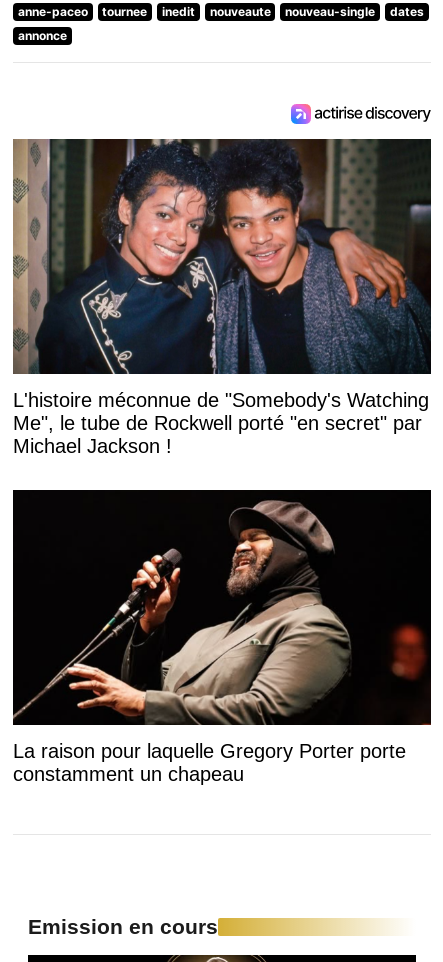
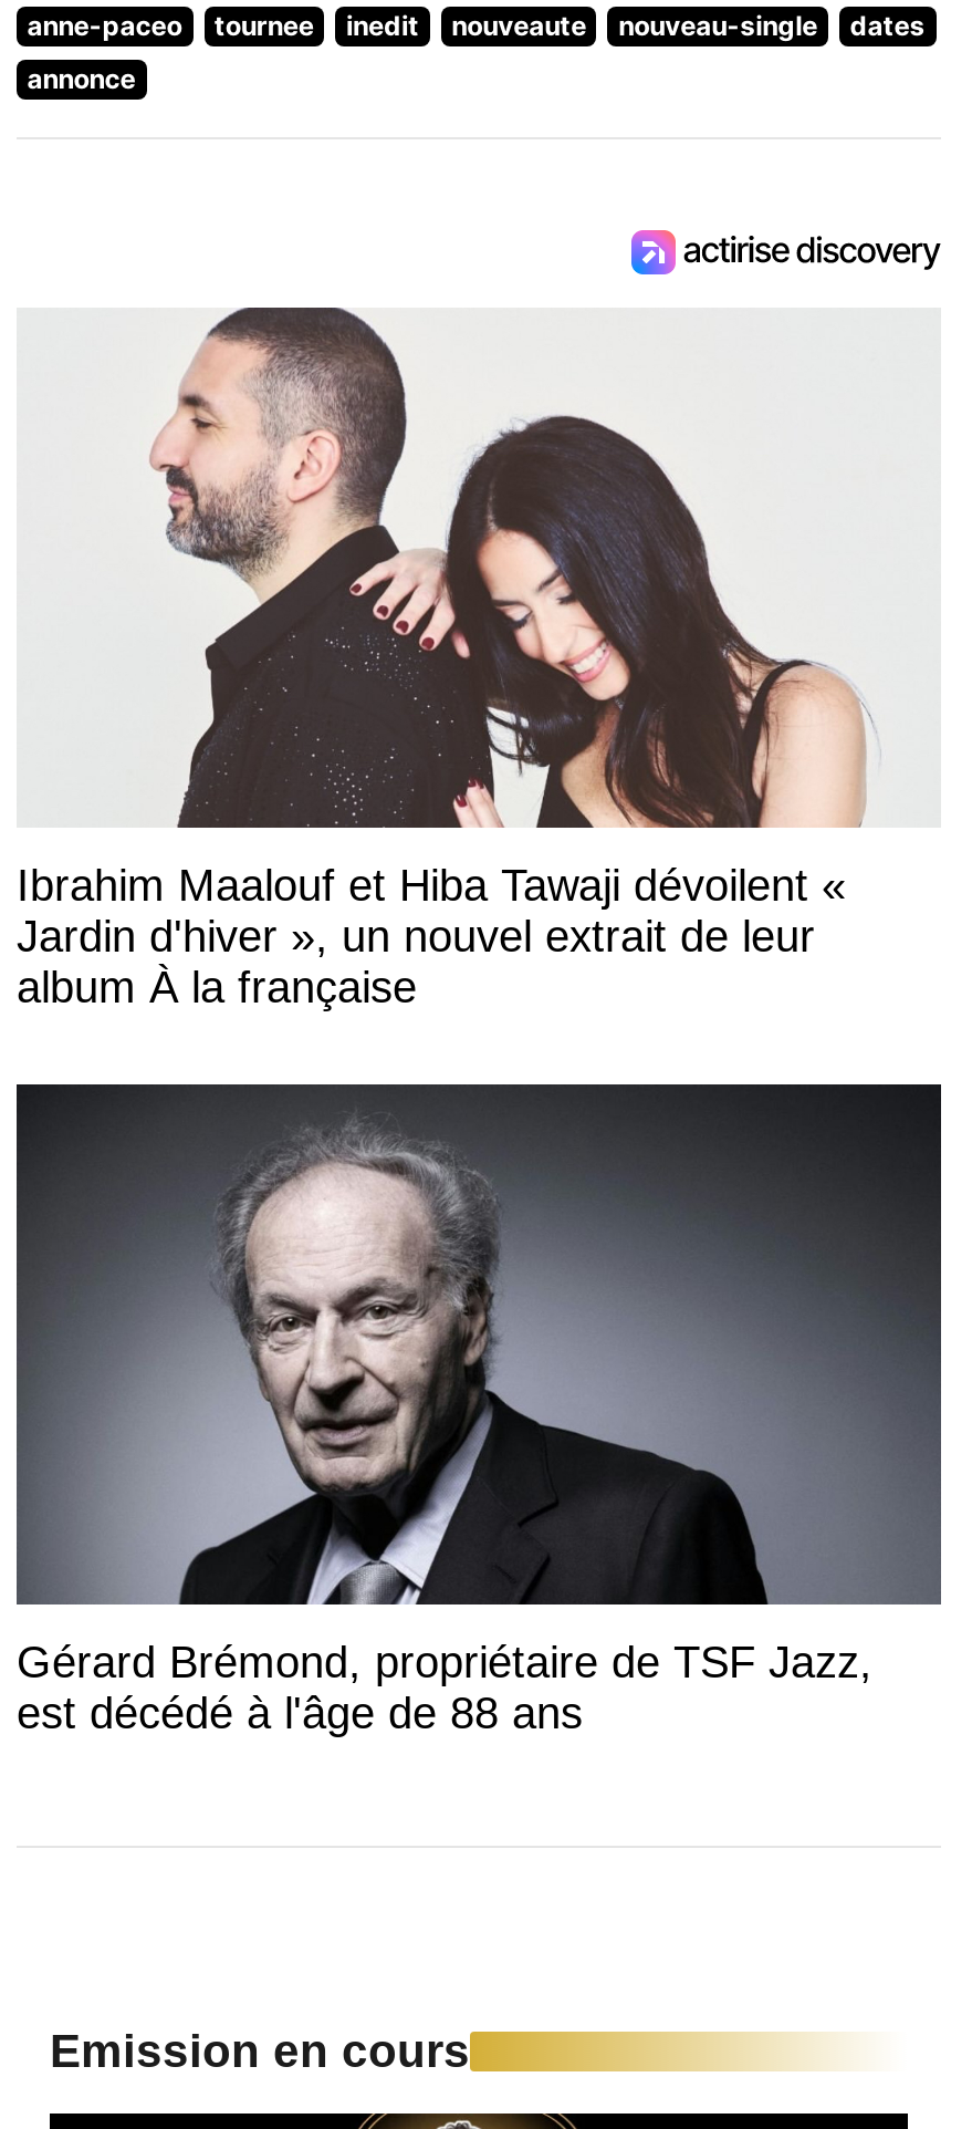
- [image]
- L'histoire méconnue de "Somebody's Watching
- Me", le tube de Rockwell porté "en secret" par
- Michael Jackson !
+ [image]
+ Ibrahim Maalouf et Hiba Tawaji dévoilent «
+ Jardin d'hiver », un nouvel extrait de leur
+ album À la française

- [image]
- La raison pour laquelle Gregory Porter porte
- constamment un chapeau
+ [image]
+ Gérard Brémond, propriétaire de TSF Jazz,
+ est décédé à l'âge de 88 ans
